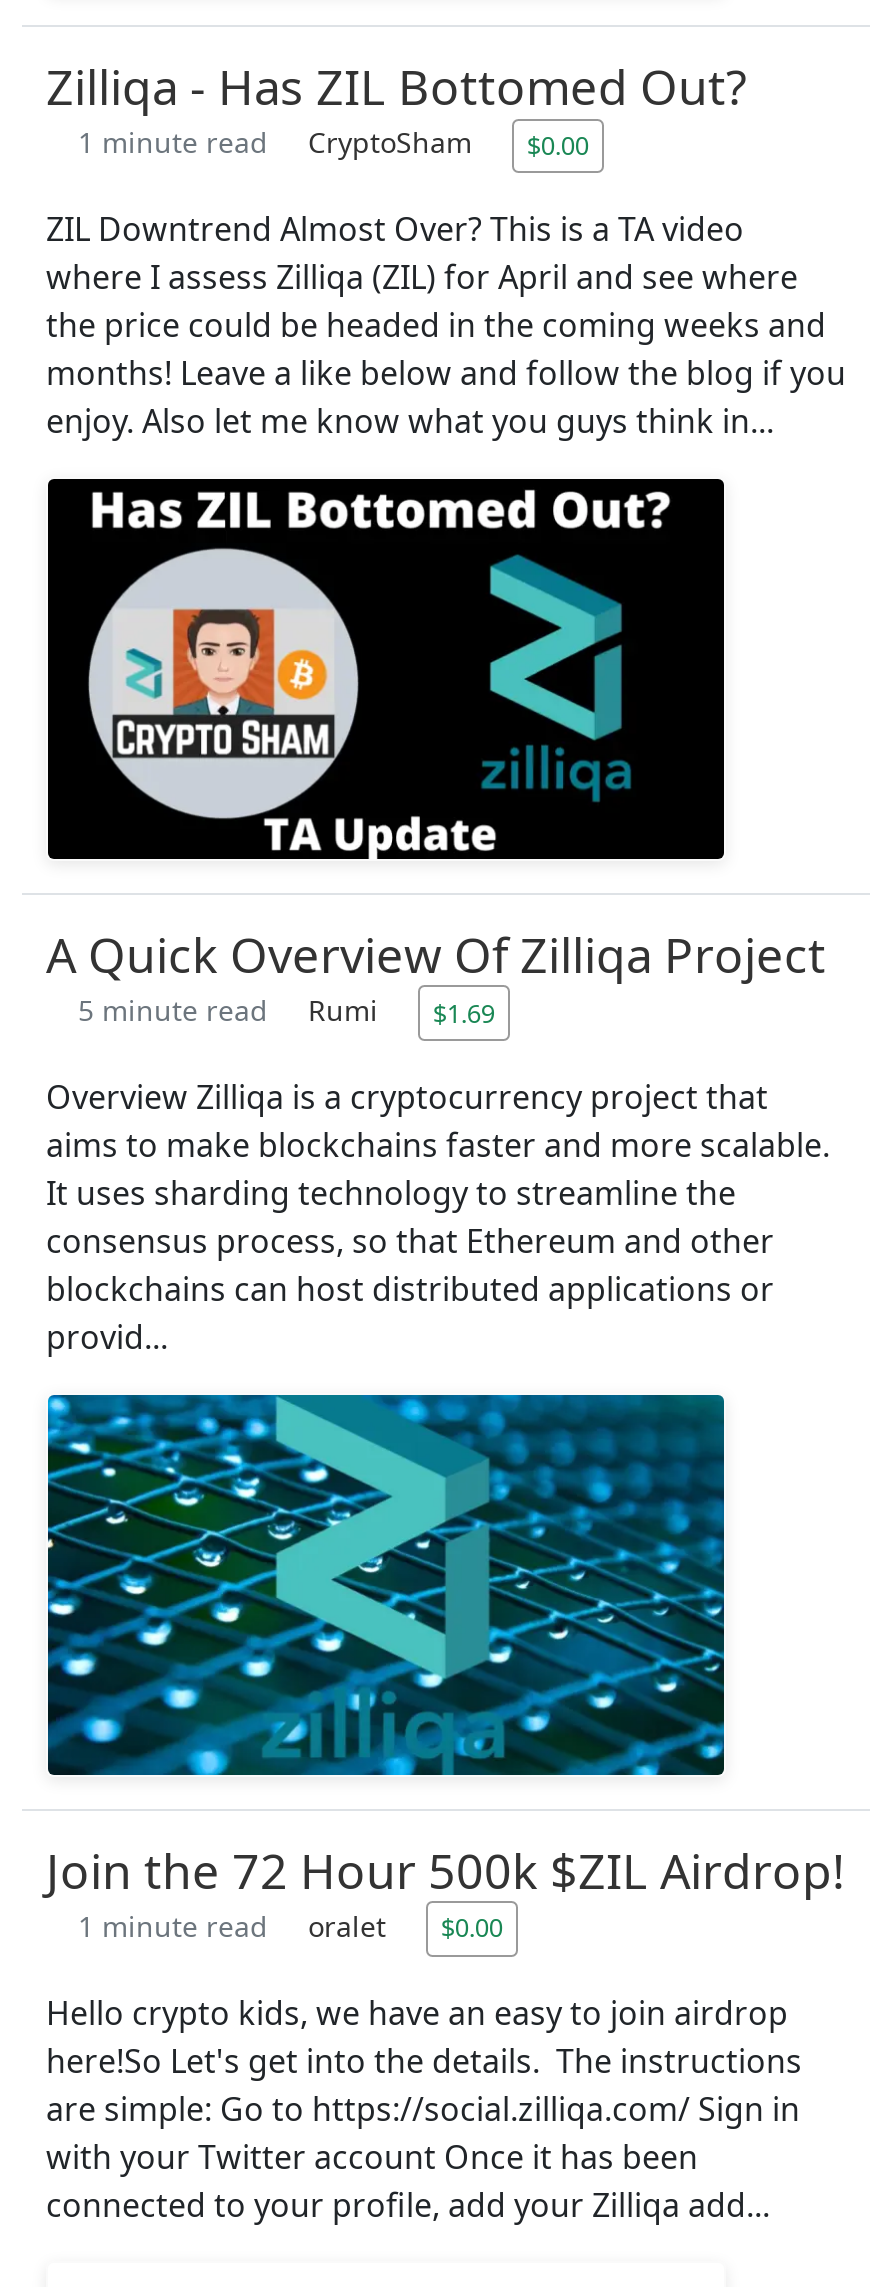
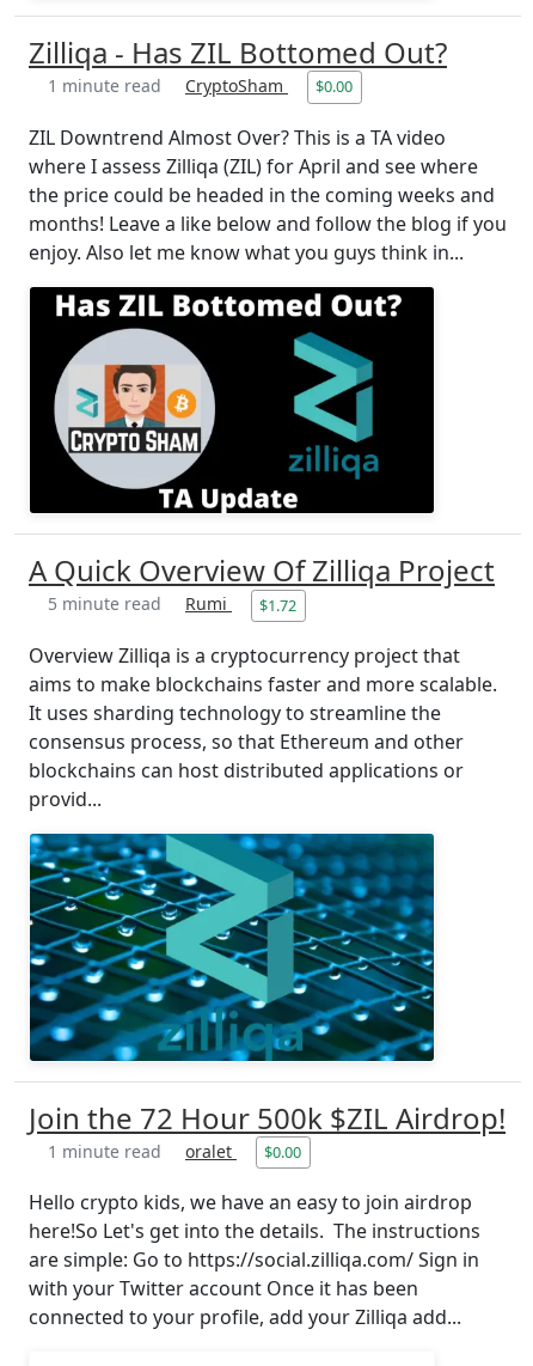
- 5 minute read Rumi $1.69
+ 5 minute read Rumi $1.72
